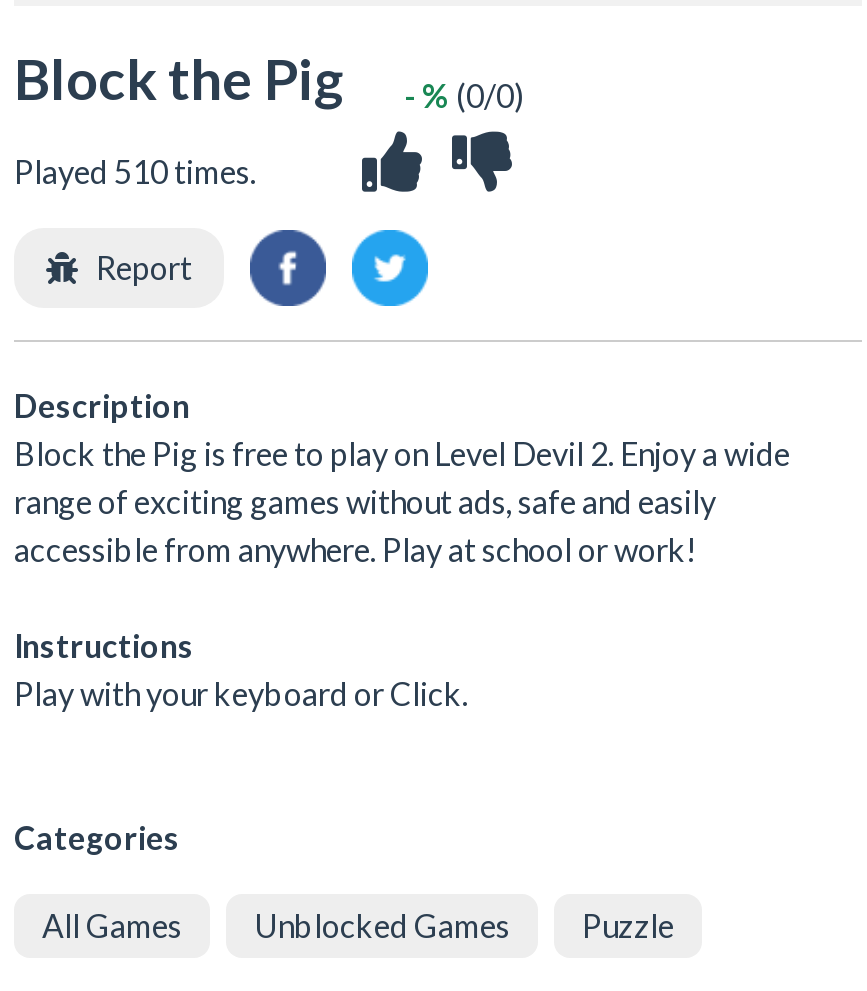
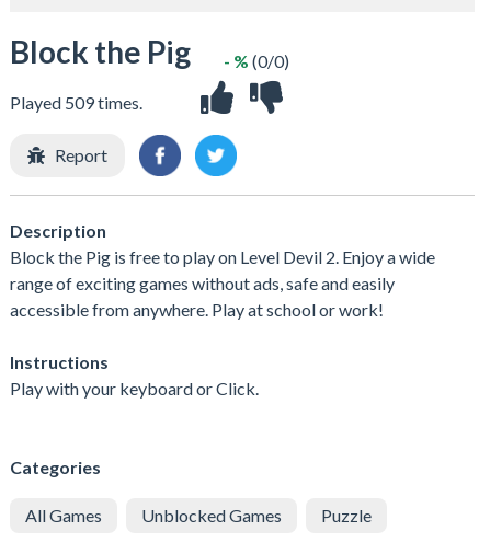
- Played 510 times.
+ Played 509 times.
